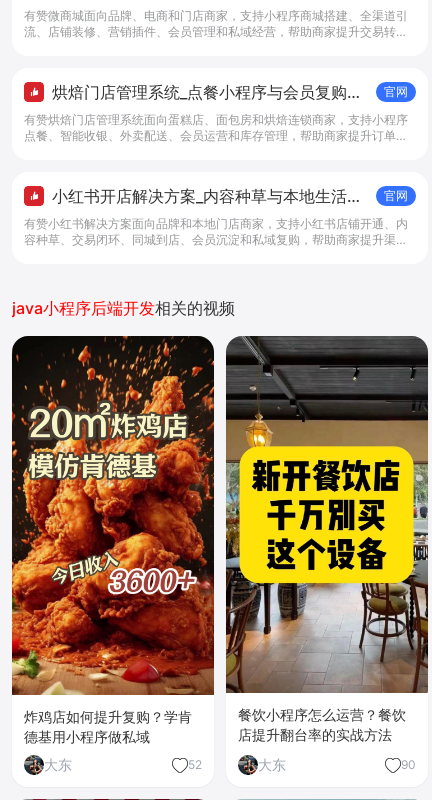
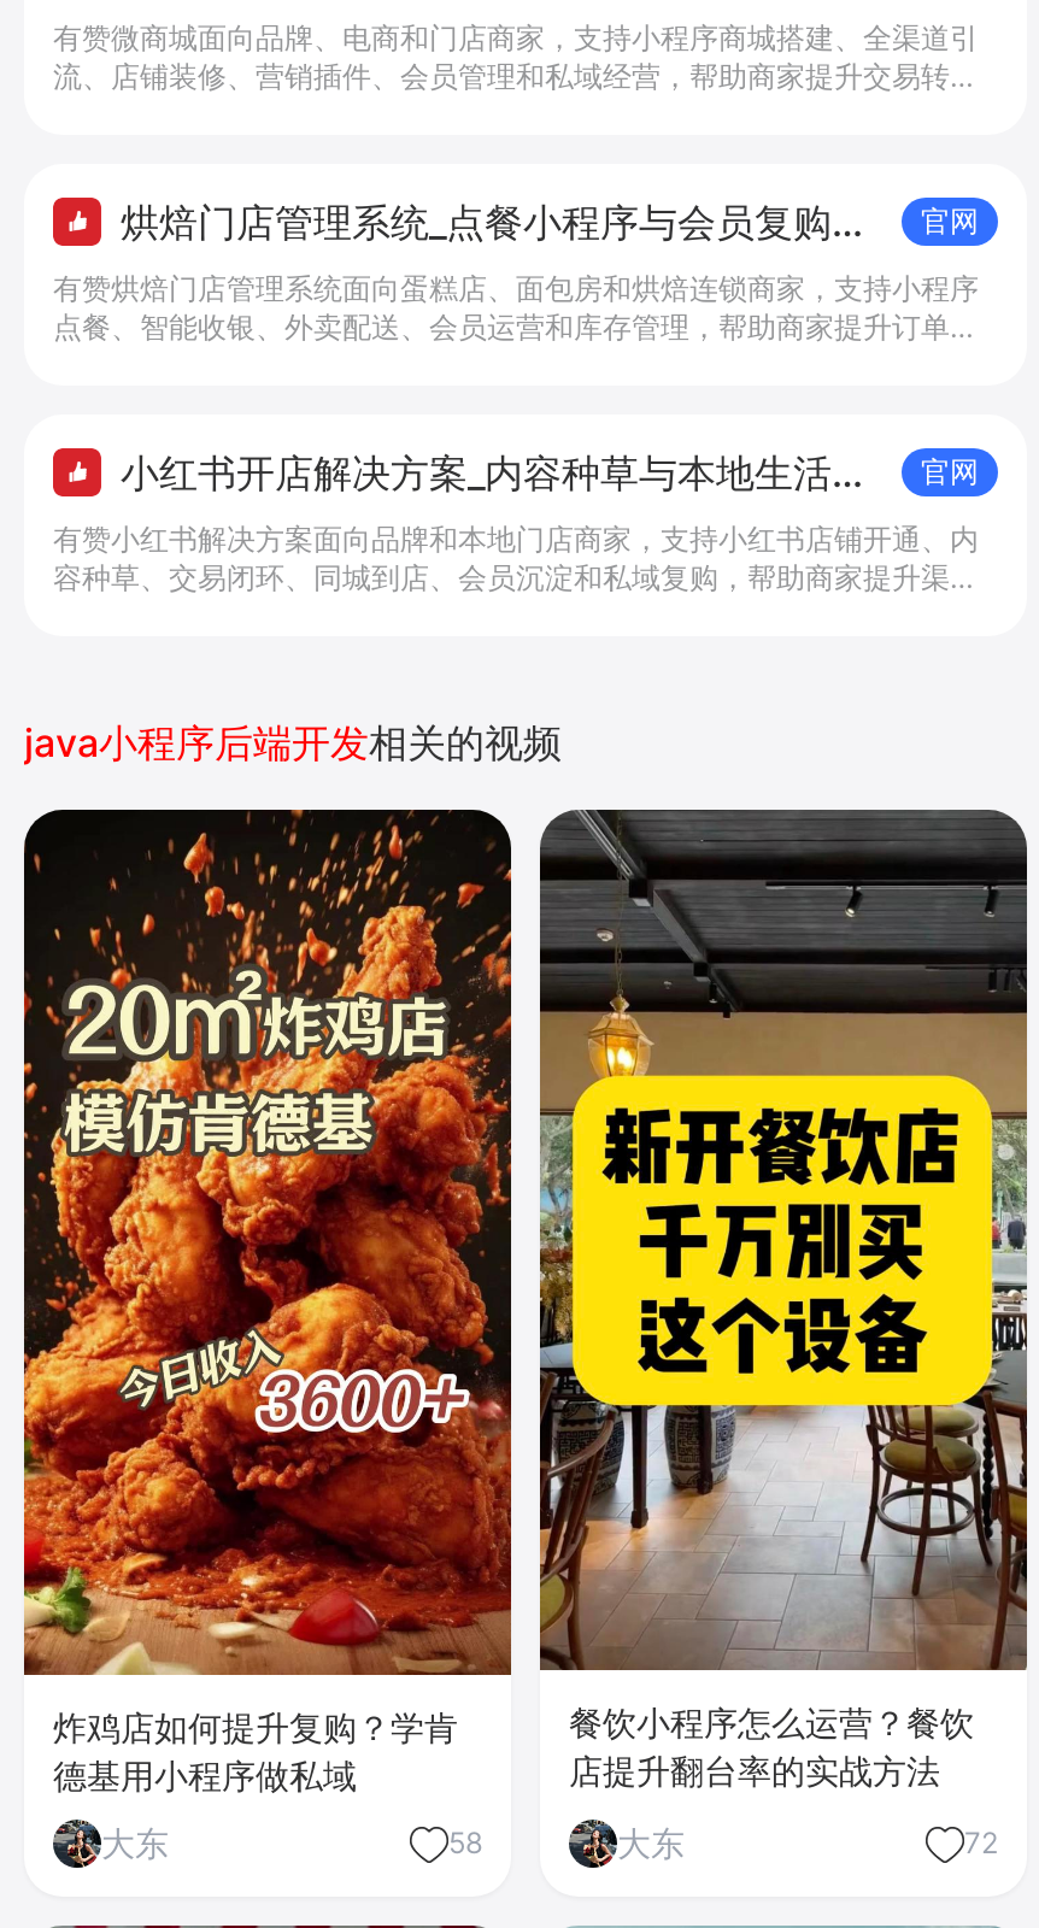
- 52
+ 58

- 90
+ 72
